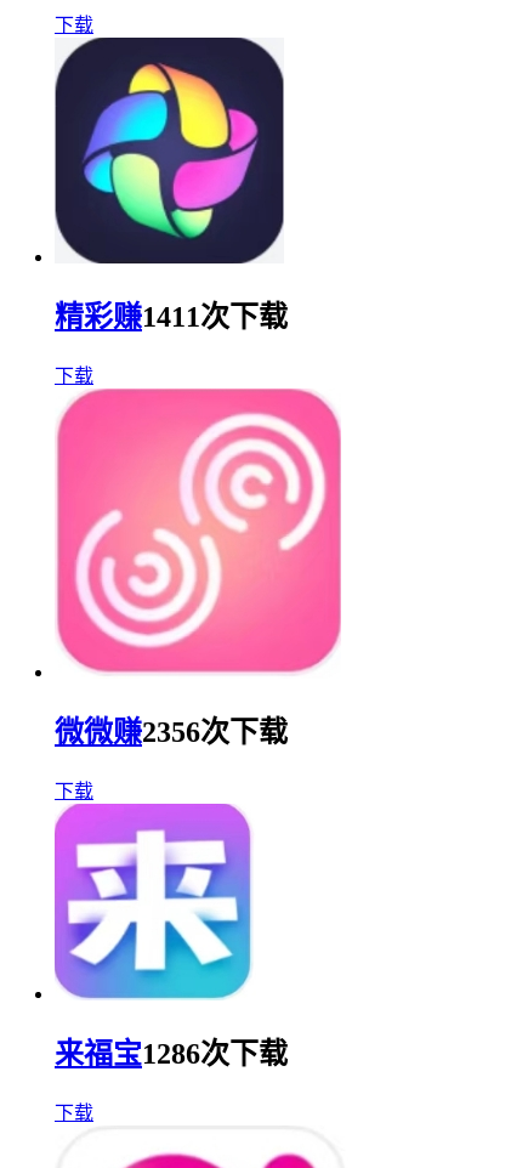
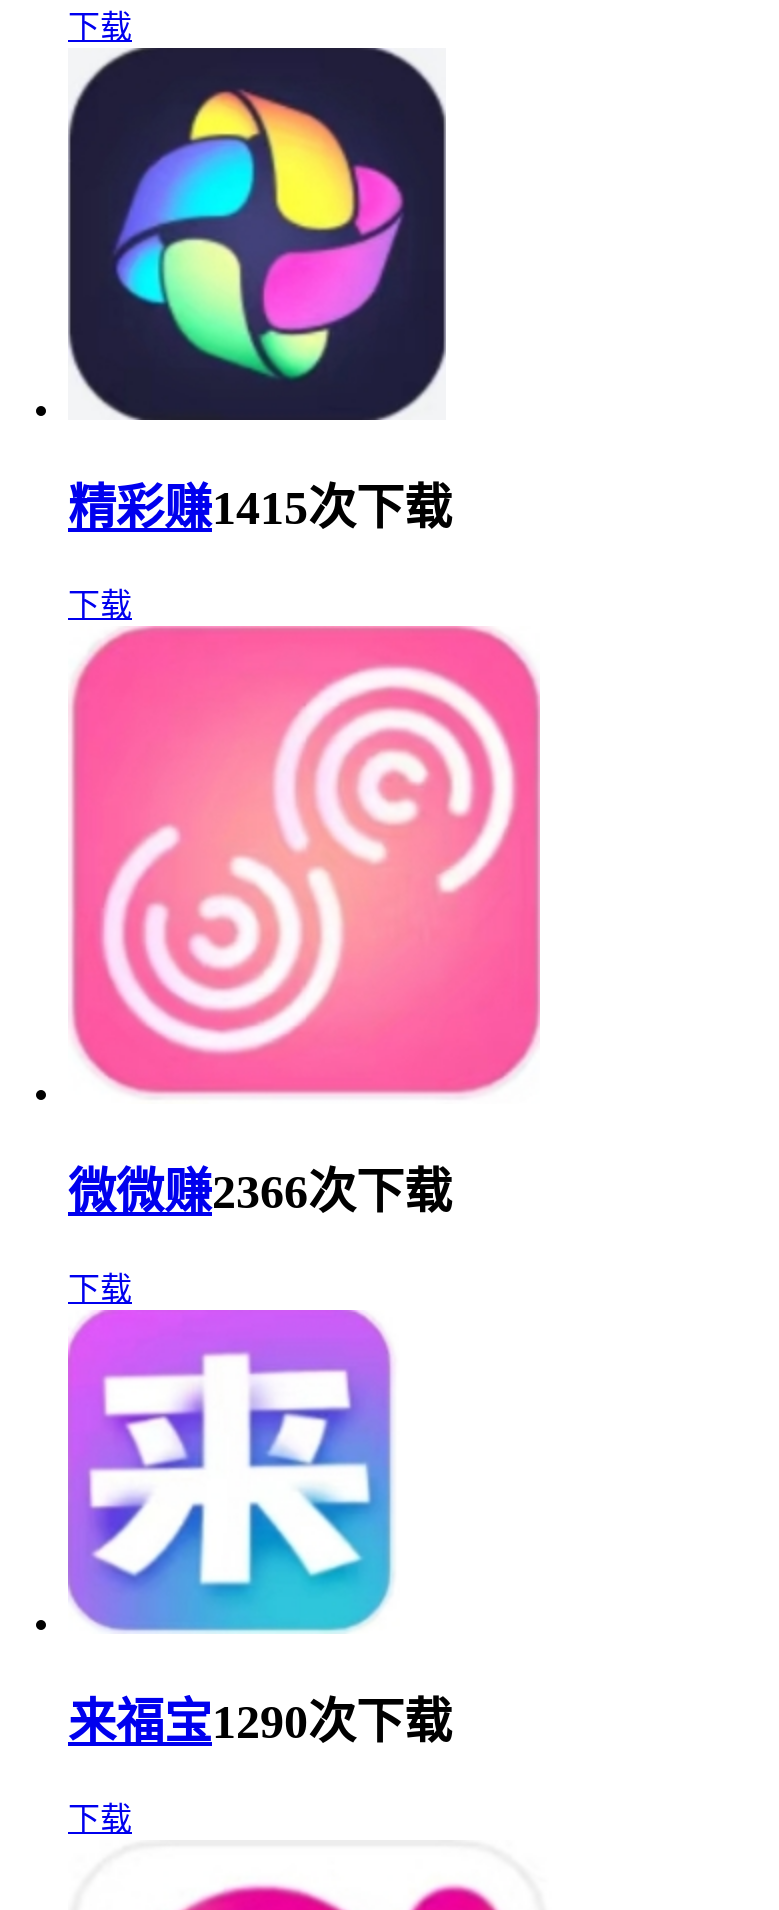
- 精彩赚1411次下载
+ 精彩赚1415次下载

- 微微赚2356次下载
+ 微微赚2366次下载

- 来福宝1286次下载
+ 来福宝1290次下载
